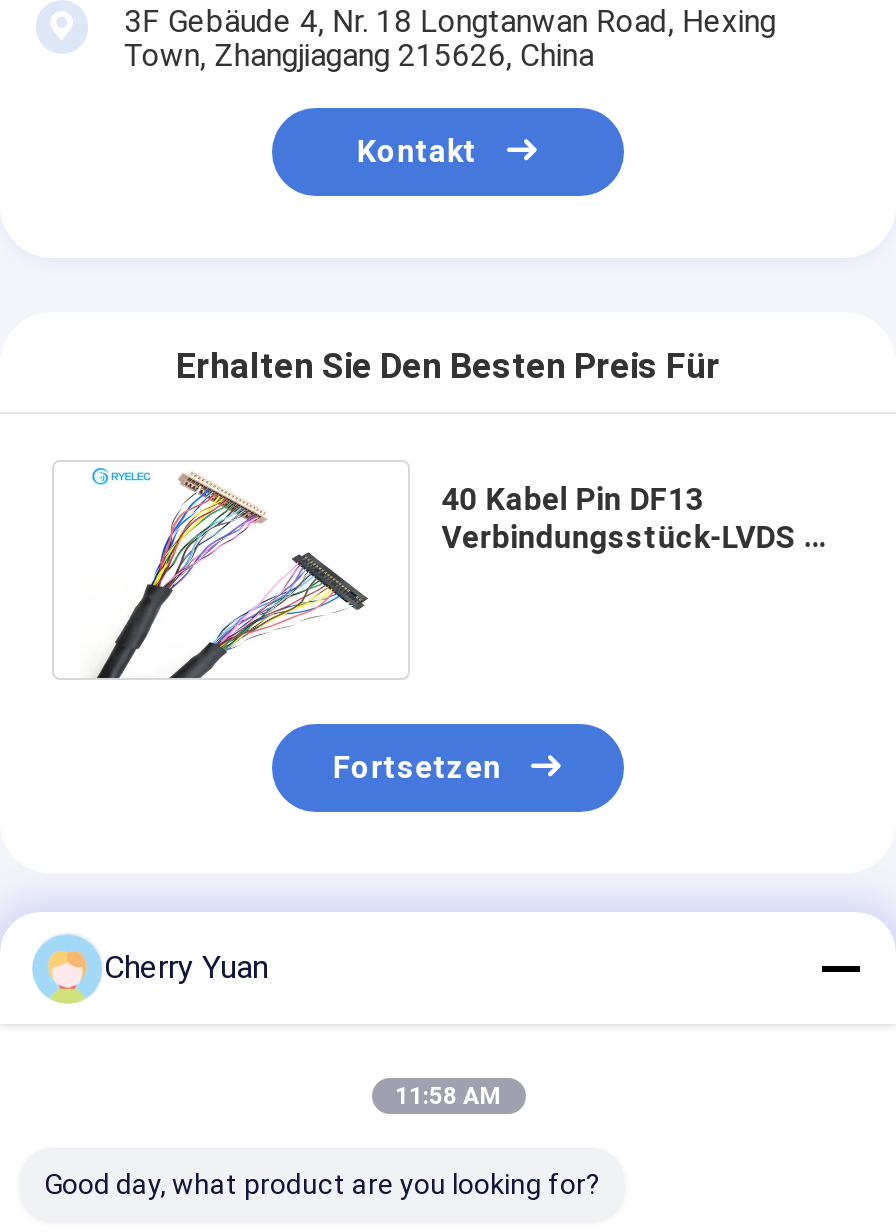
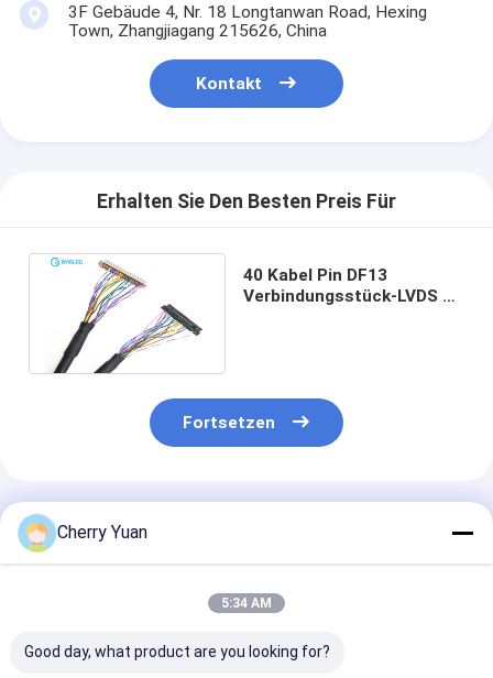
- 11:58 AM
+ 5:34 AM
